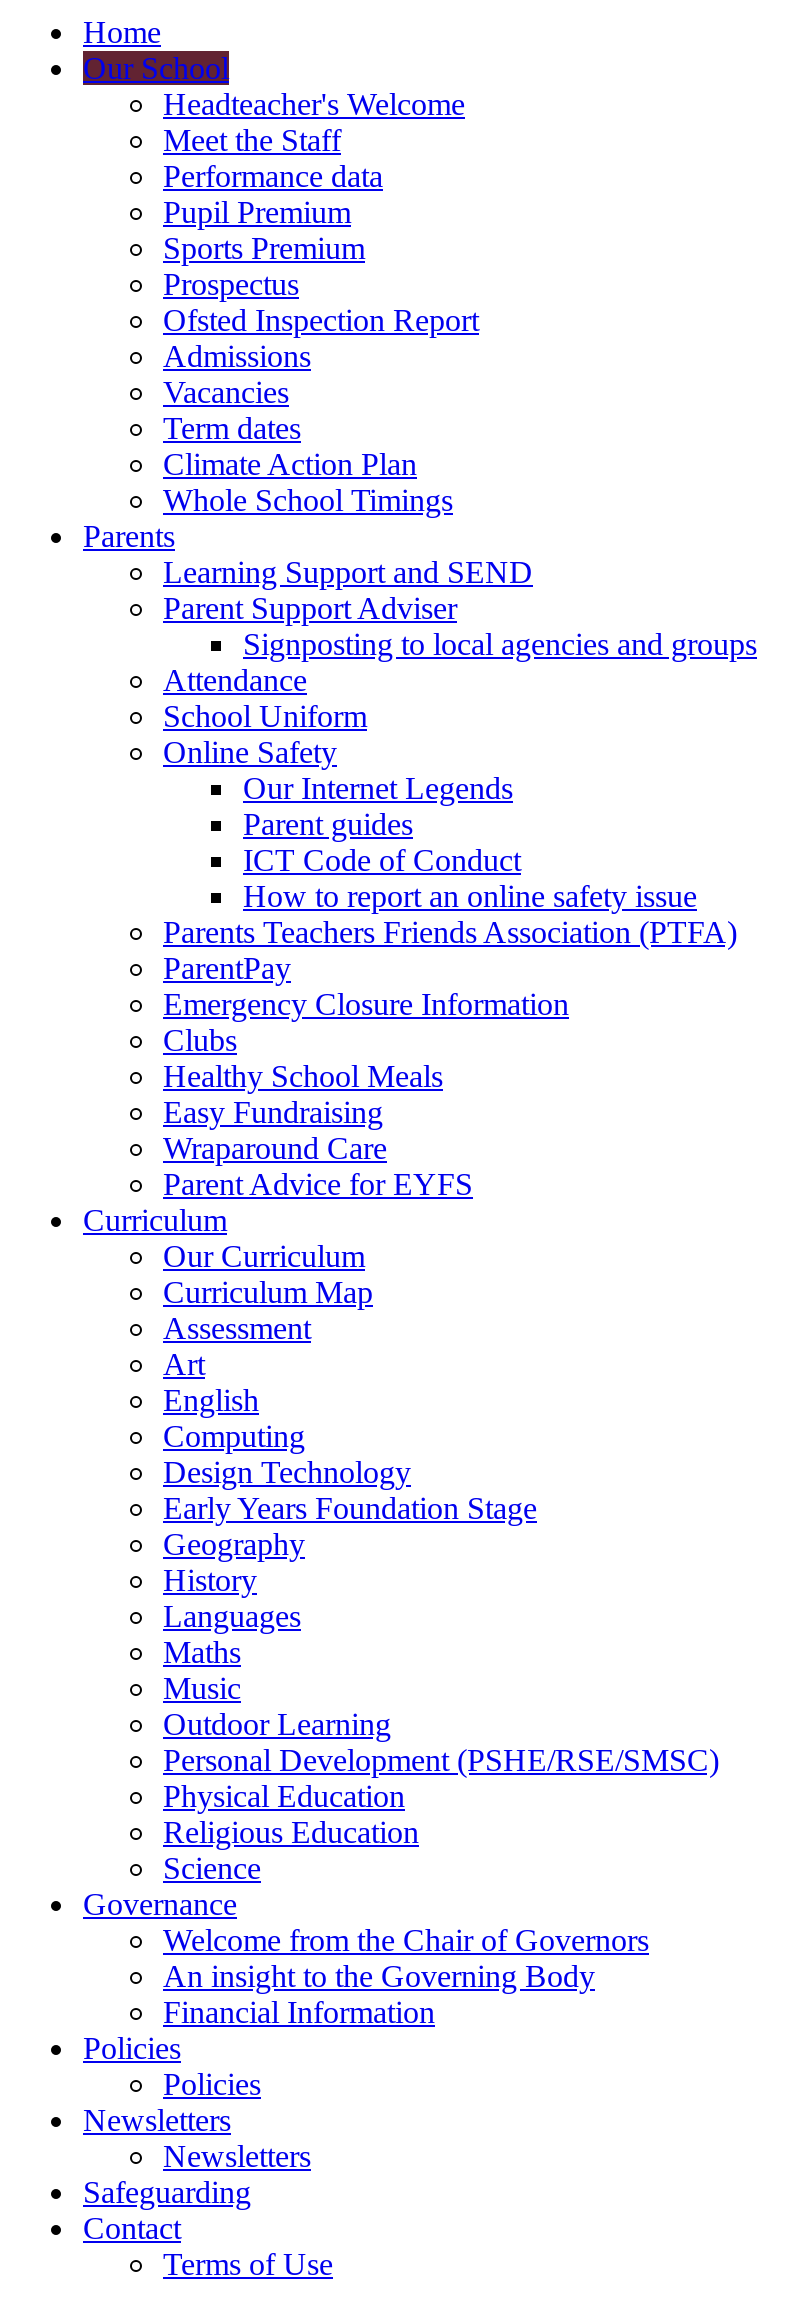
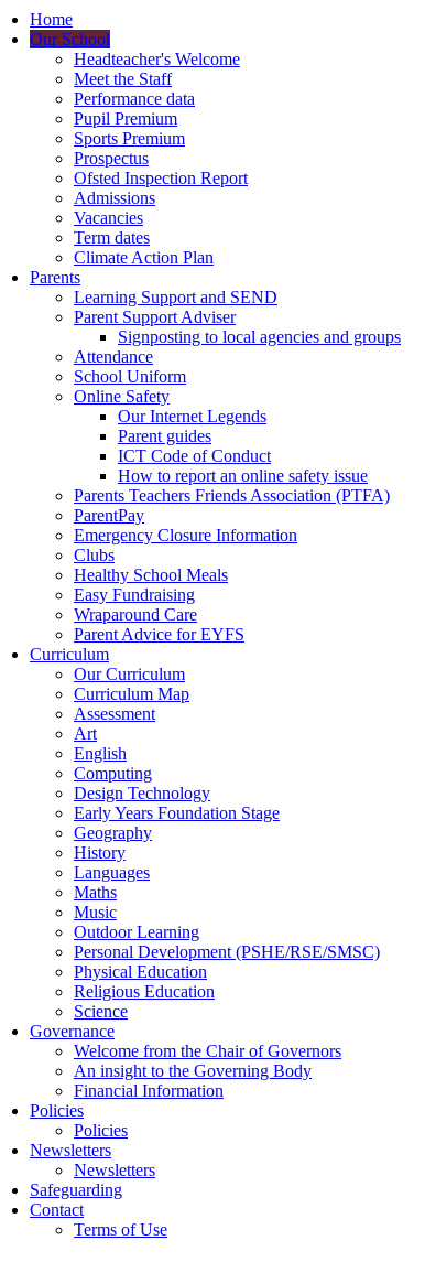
- Whole School Timings
